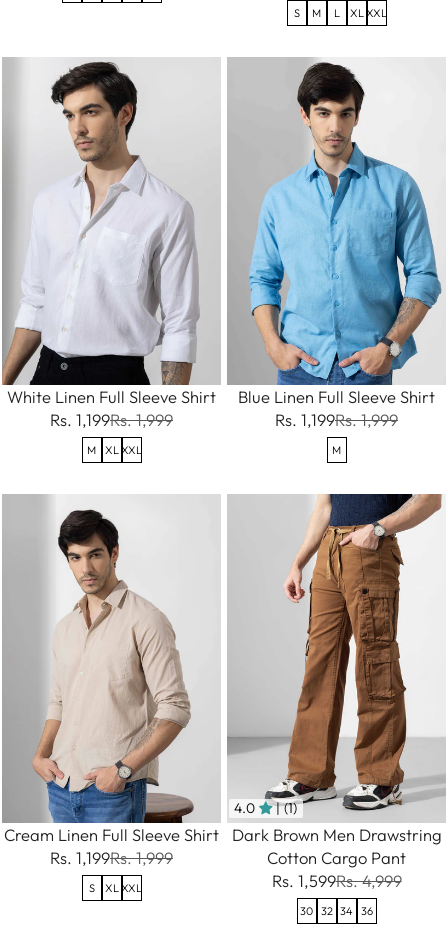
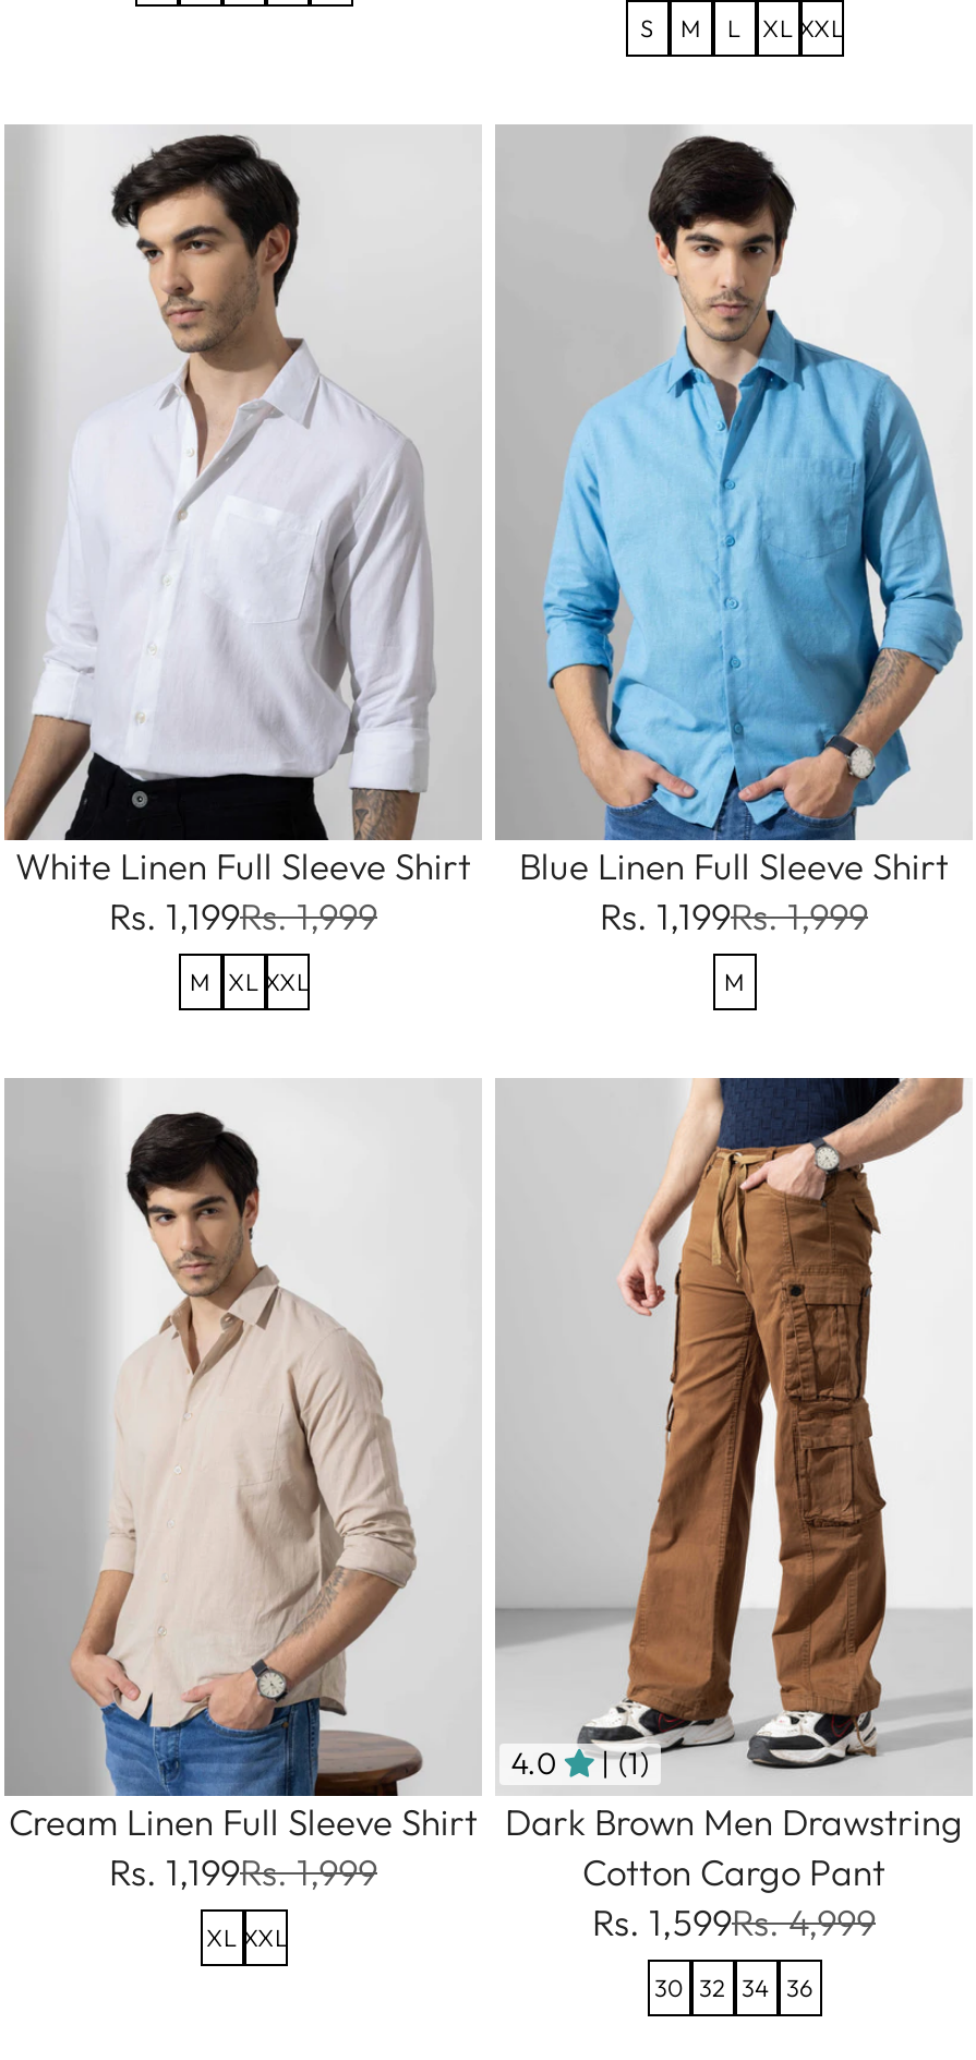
- S
